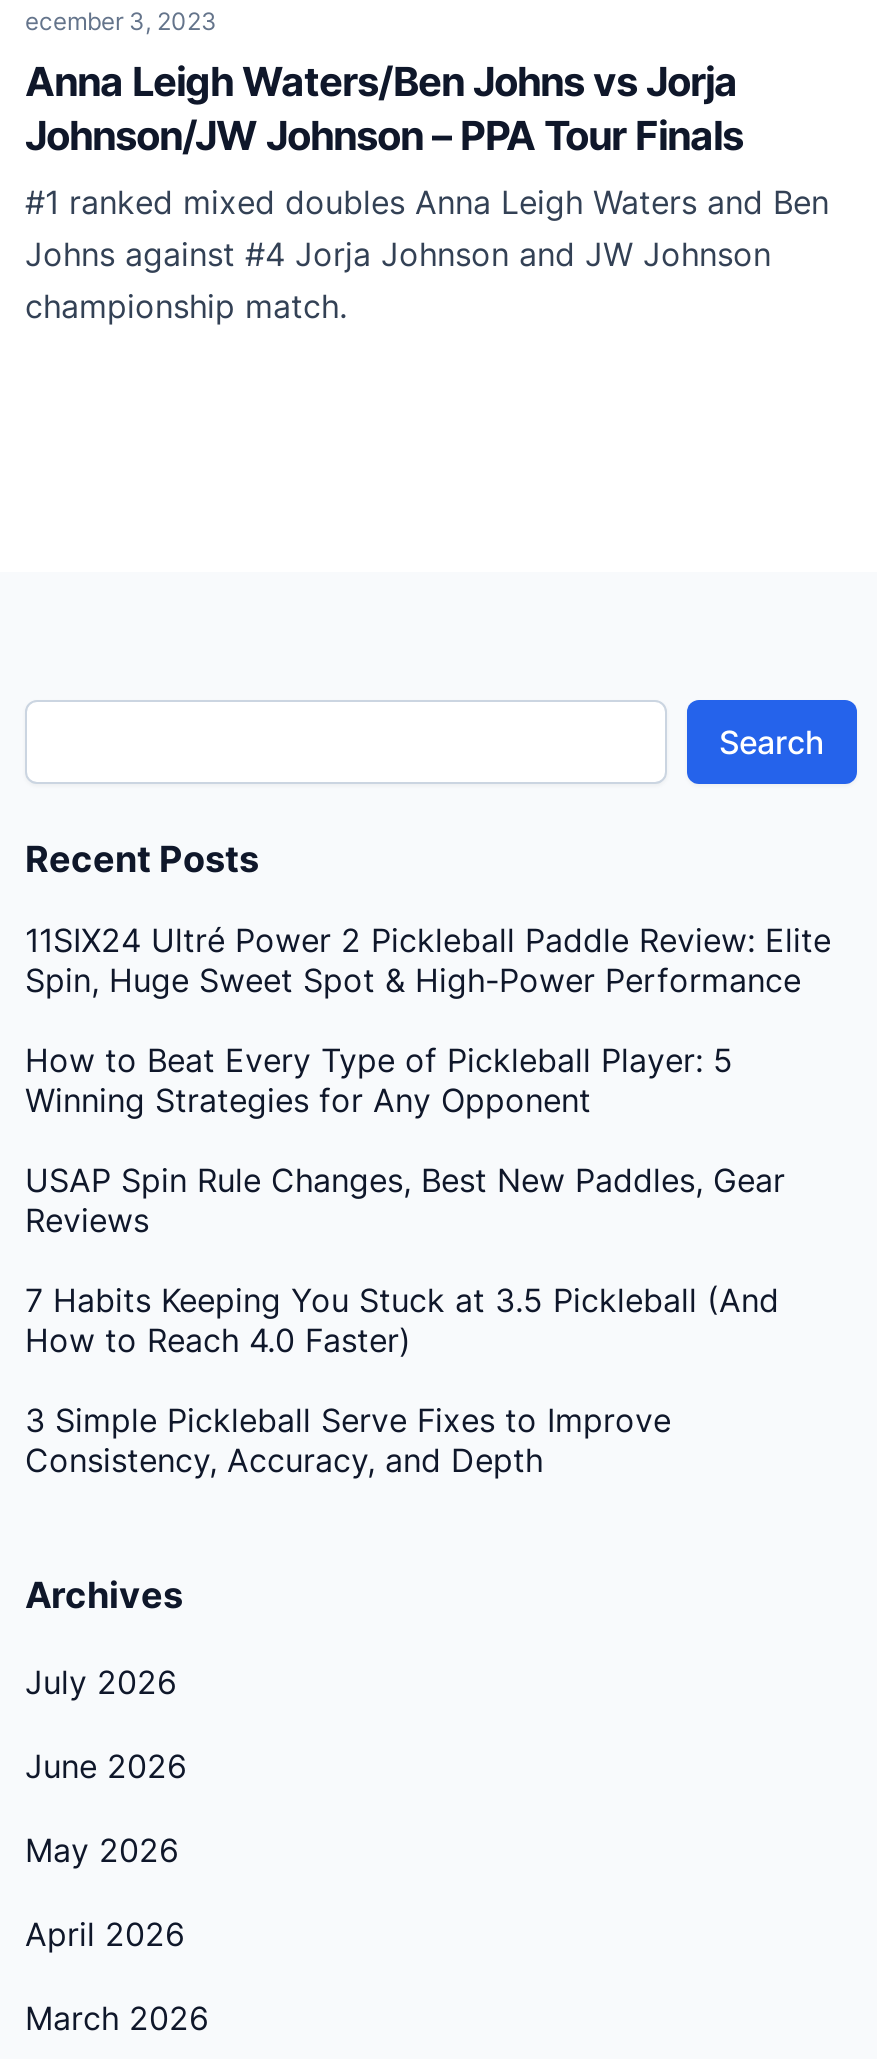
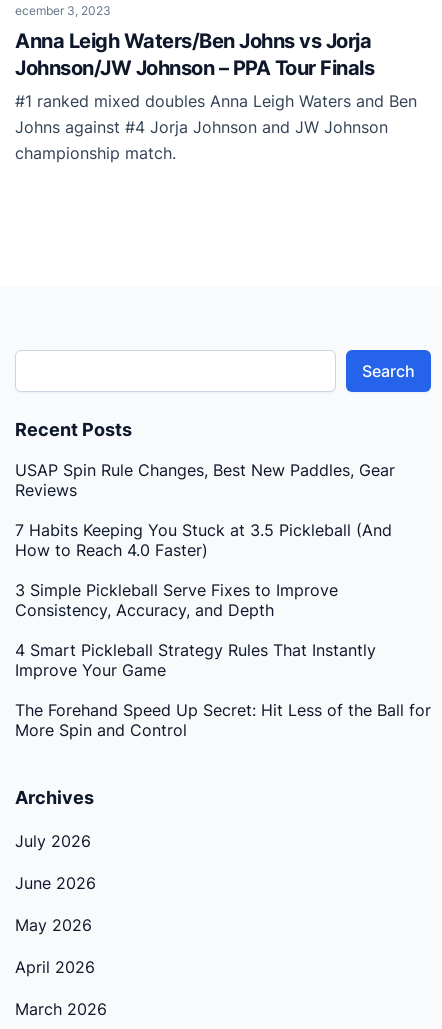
- 11SIX24 Ultré Power 2 Pickleball Paddle Review: Elite
- Spin, Huge Sweet Spot & High-Power Performance
- How to Beat Every Type of Pickleball Player: 5
- Winning Strategies for Any Opponent

moved up: USAP Spin Rule Changes, Best New Paddles, Gear | Reviews | 7 Habits Keeping You Stuck at 3.5 Pickleball (And | How to Reach 4.0 Faster) | 3 Simple Pickleball Serve Fixes to Improve | Consistency, Accuracy, and Depth

+ 4 Smart Pickleball Strategy Rules That Instantly
+ Improve Your Game
+ The Forehand Speed Up Secret: Hit Less of the Ball for
+ More Spin and Control
